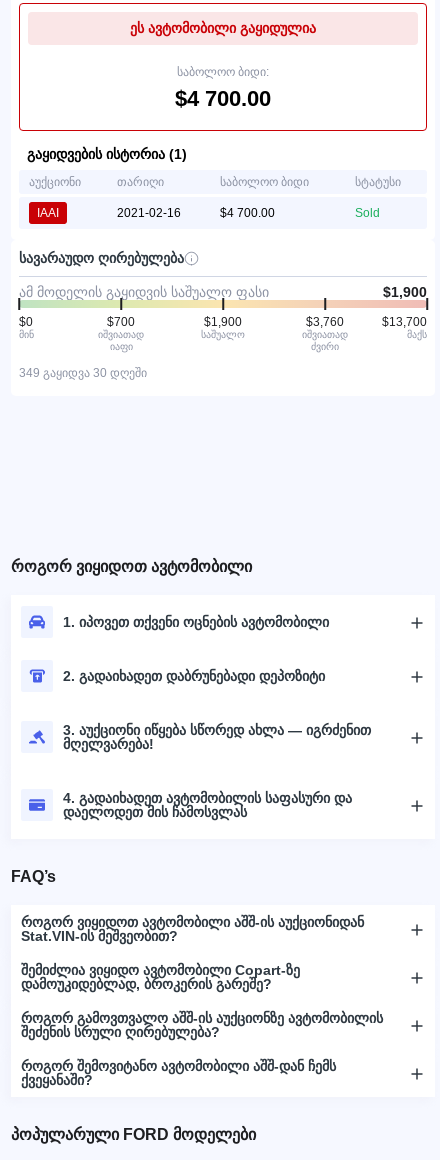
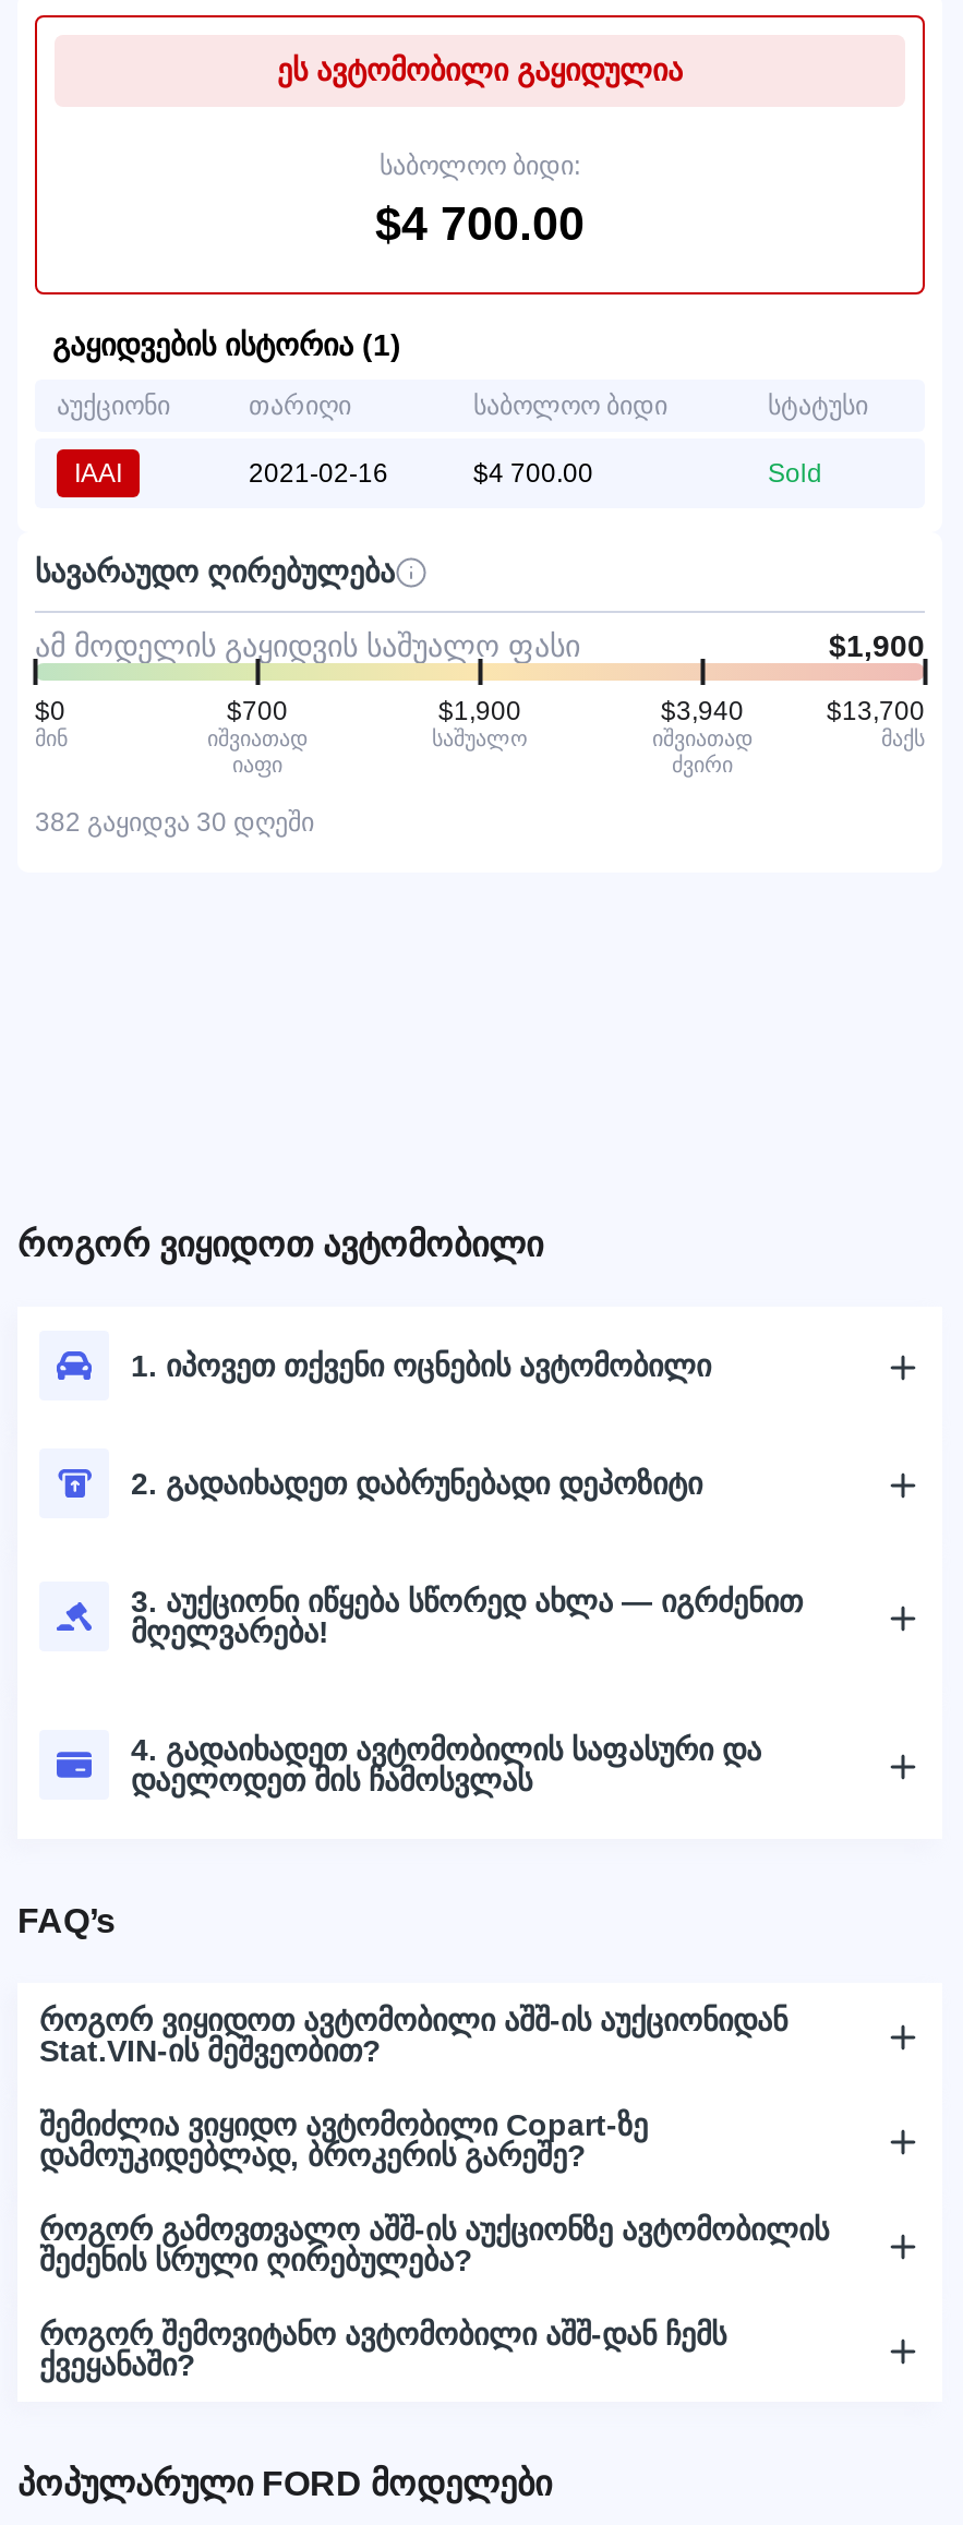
- $3,760
+ $3,940

- 349 გაყიდვა 30 დღეში
+ 382 გაყიდვა 30 დღეში
